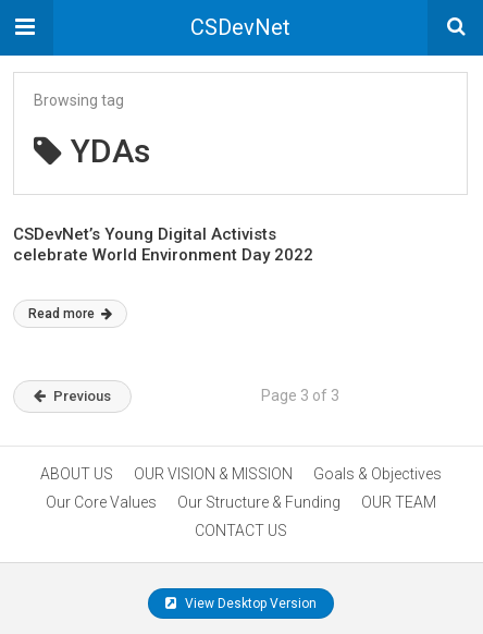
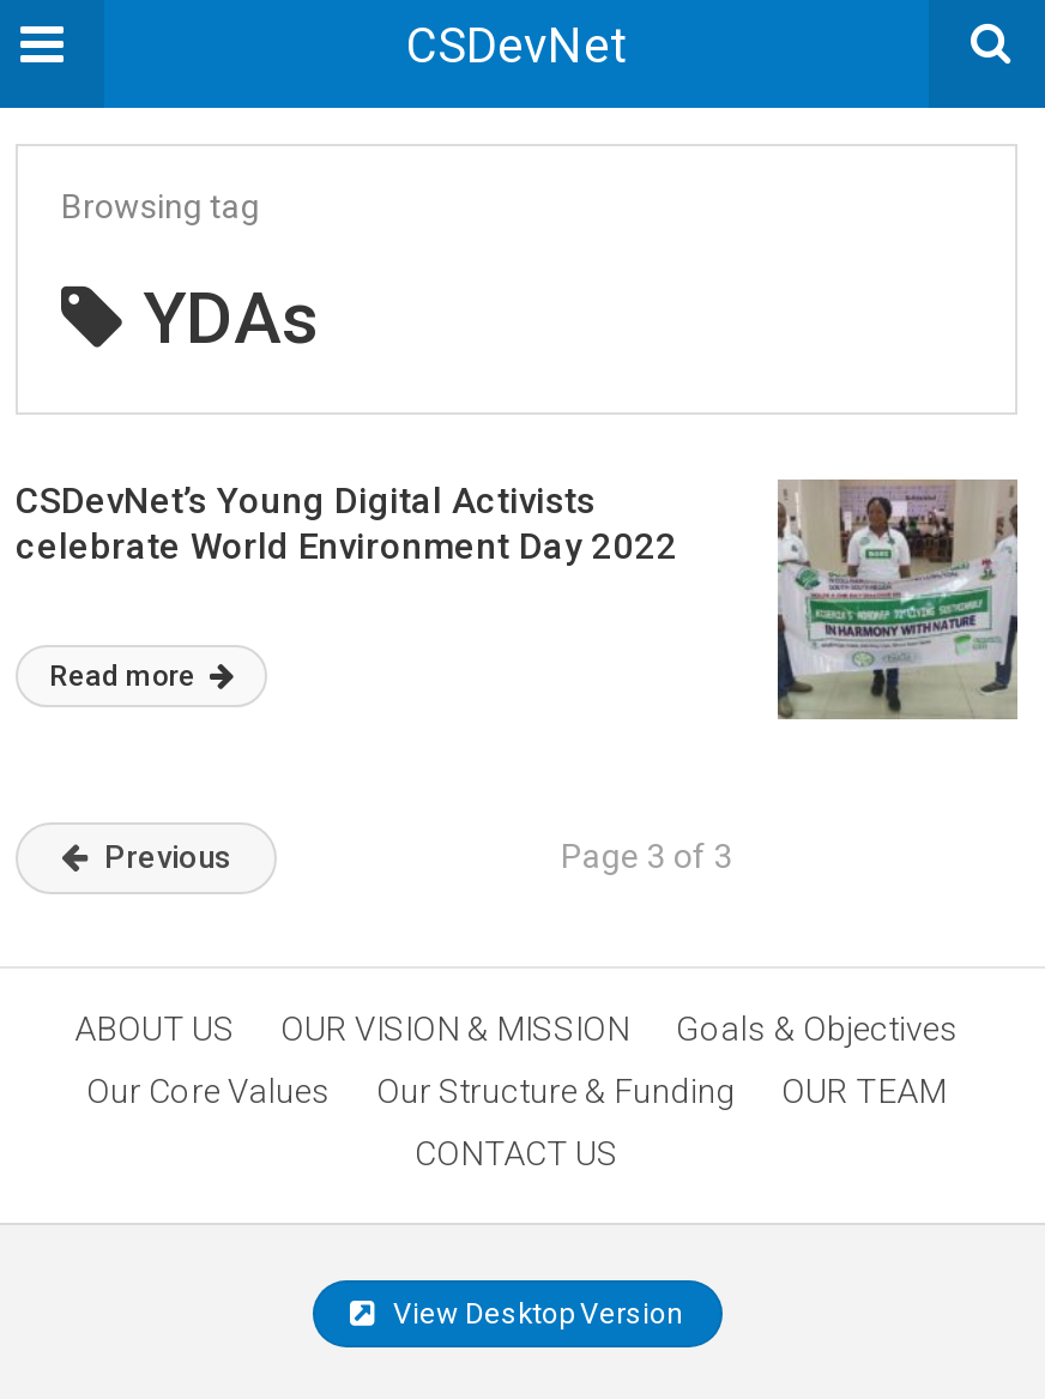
+ [image]
